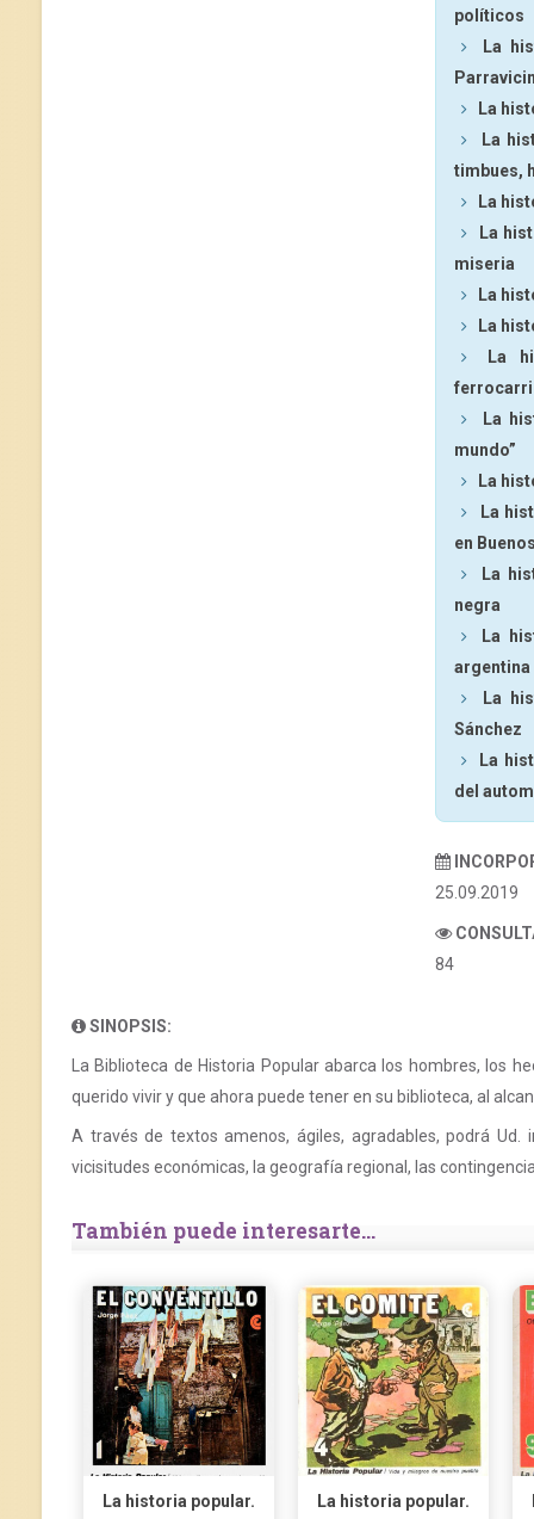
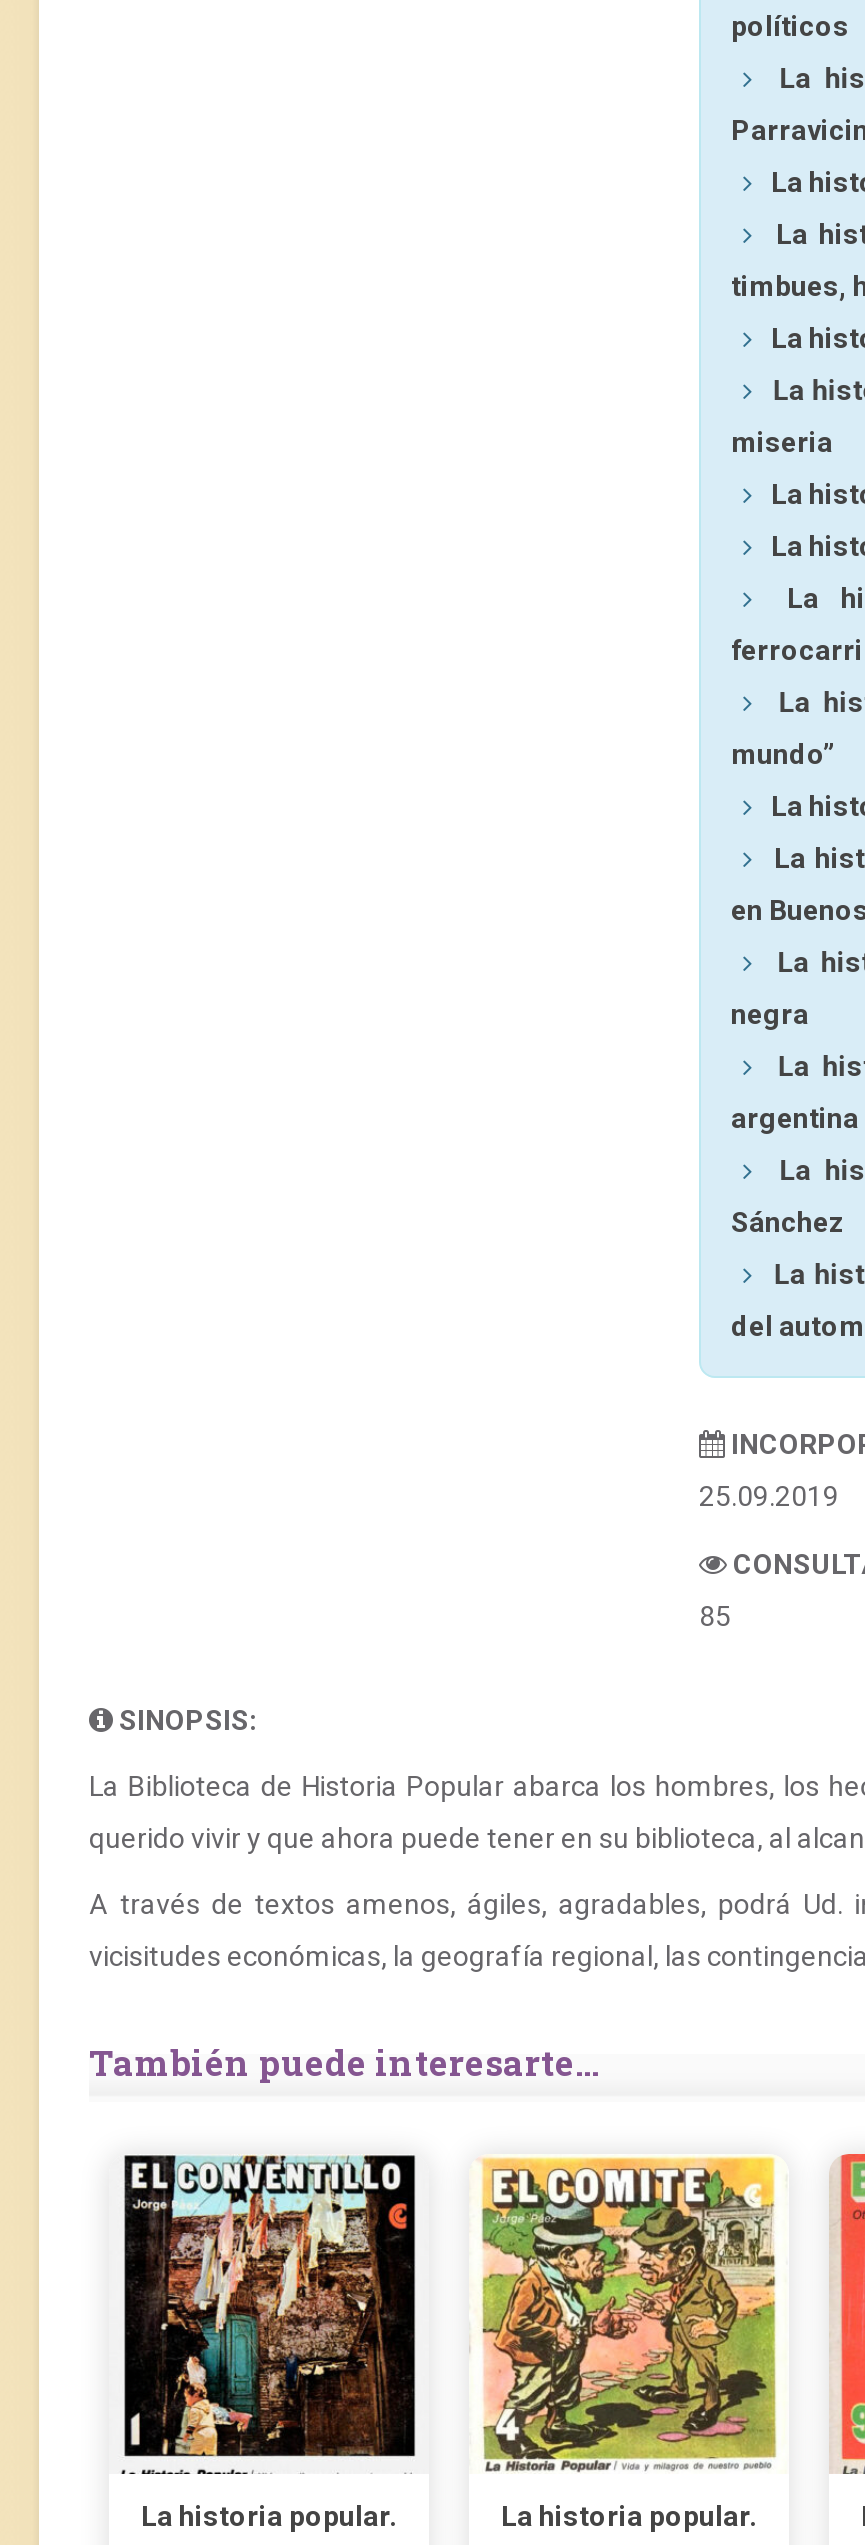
- 84
+ 85
